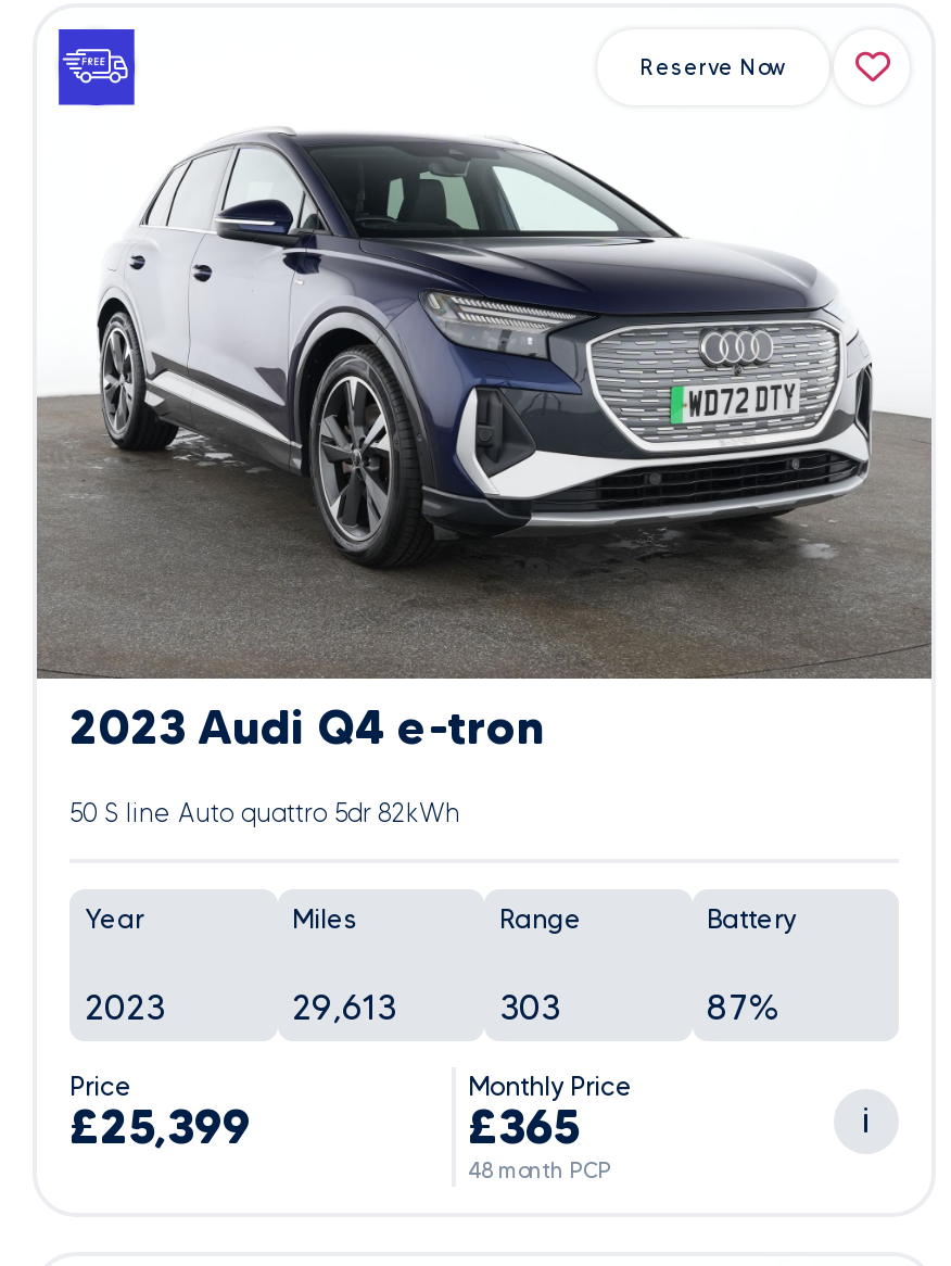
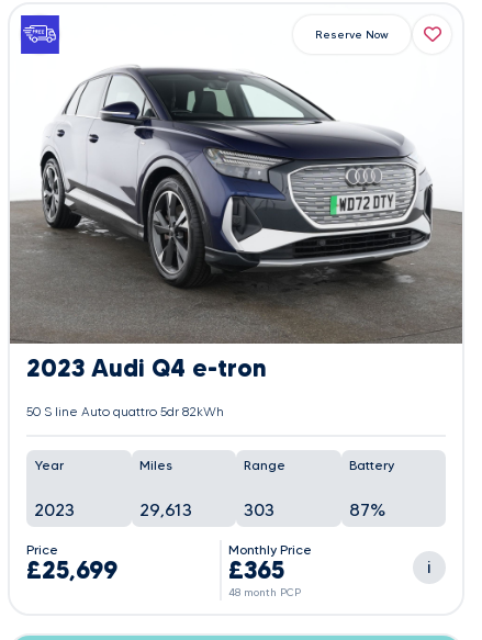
- £25,399
+ £25,699
